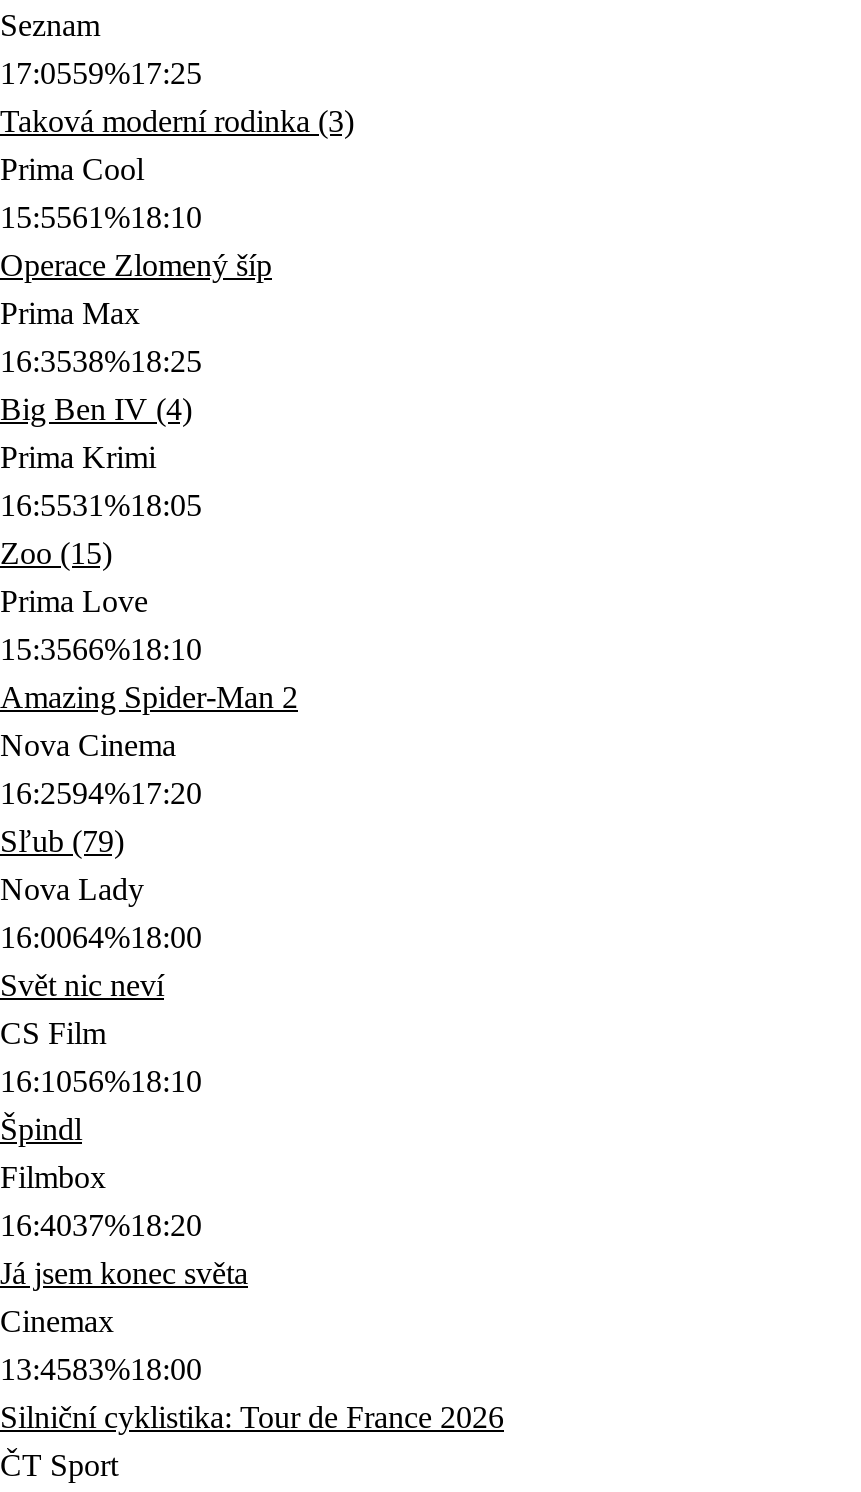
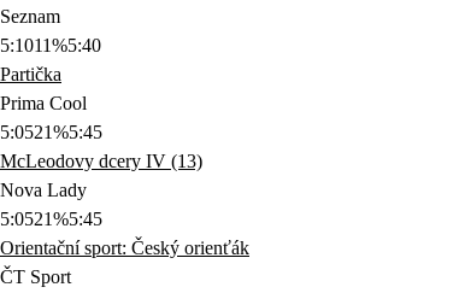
- 17:0559%17:25
- Taková moderní rodinka (3)
+ 5:1011%5:40
+ Partička

- 15:5561%18:10
- Operace Zlomený šíp
- Prima Max
- 16:3538%18:25
- Big Ben IV (4)
- Prima Krimi
- 16:5531%18:05
- Zoo (15)
- Prima Love
- 15:3566%18:10
- Amazing Spider-Man 2
- Nova Cinema
- 16:2594%17:20
- Sľub (79)
+ 5:0521%5:45
+ McLeodovy dcery IV (13)

- 16:0064%18:00
- Svět nic neví
- CS Film
- 16:1056%18:10
- Špindl
- Filmbox
- 16:4037%18:20
- Já jsem konec světa
- Cinemax
- 13:4583%18:00
- Silniční cyklistika: Tour de France 2026
+ 5:0521%5:45
+ Orientační sport: Český orienťák
